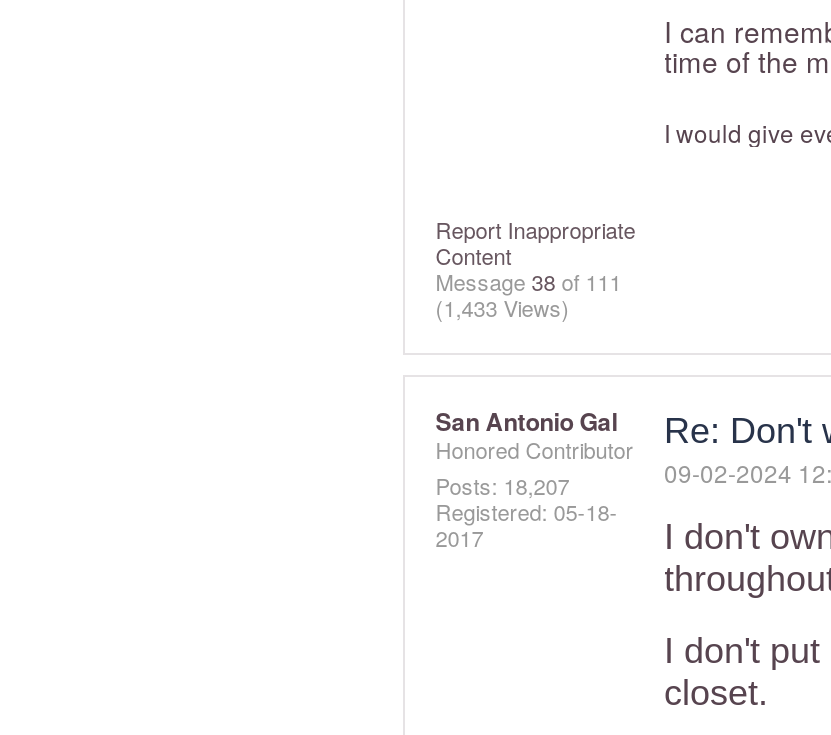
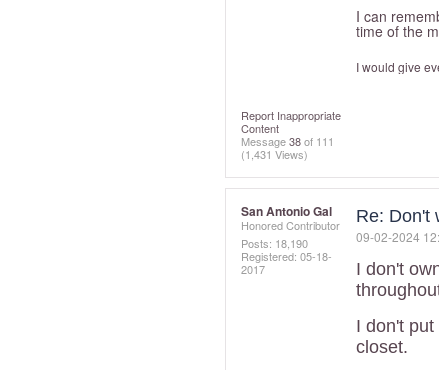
- (1,433 Views)
+ (1,431 Views)

- Posts: 18,207
+ Posts: 18,190
